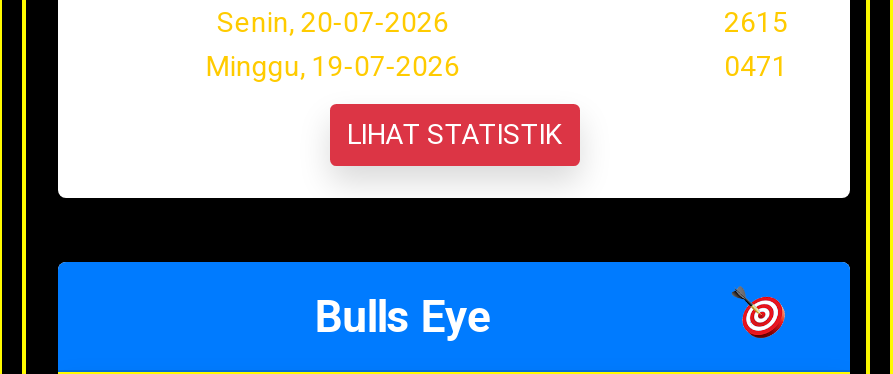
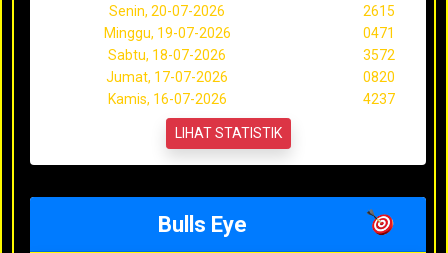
+ Sabtu, 18-07-2026
+ 3572
+ Jumat, 17-07-2026
+ 0820
+ Kamis, 16-07-2026
+ 4237
